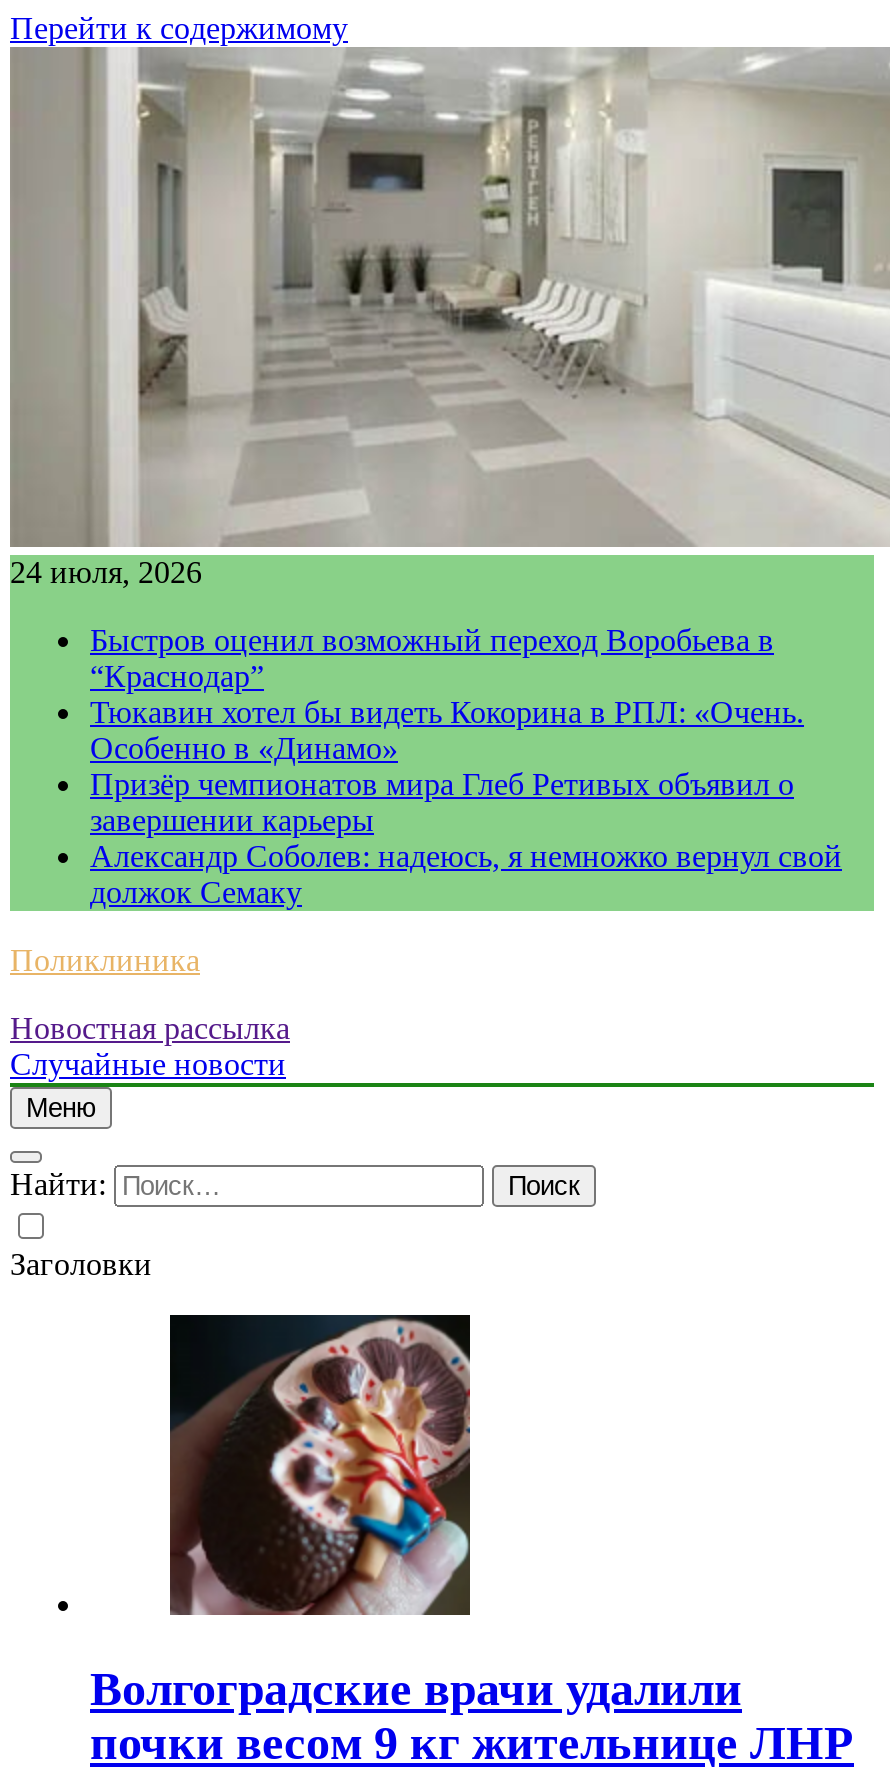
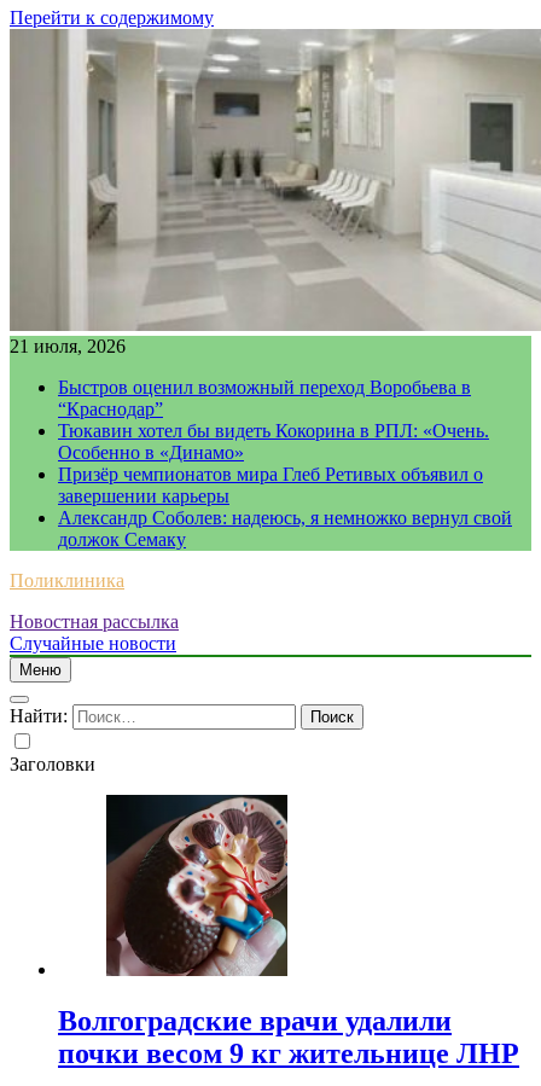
- 24 июля, 2026
+ 21 июля, 2026
